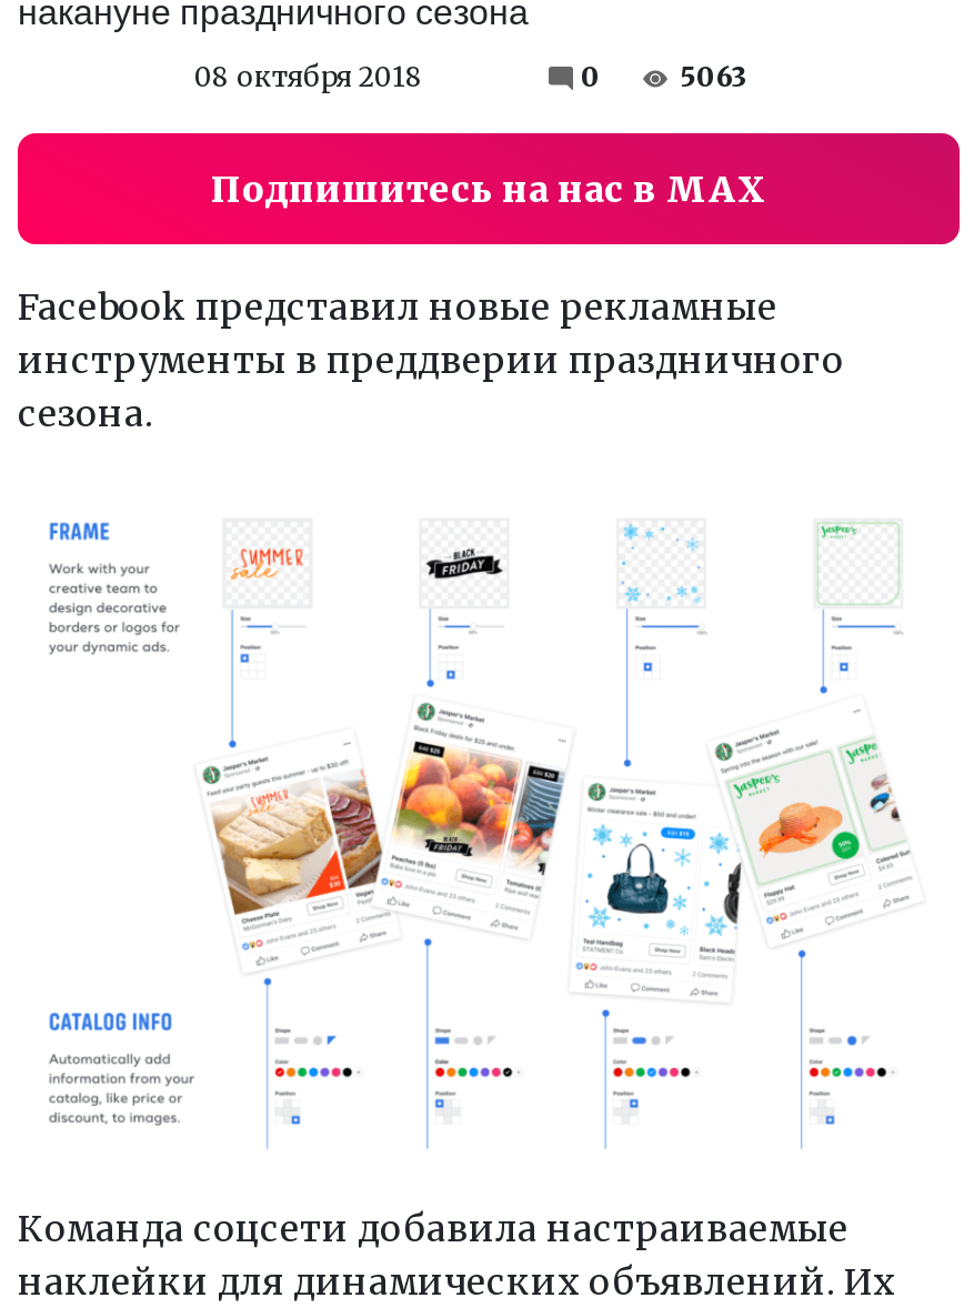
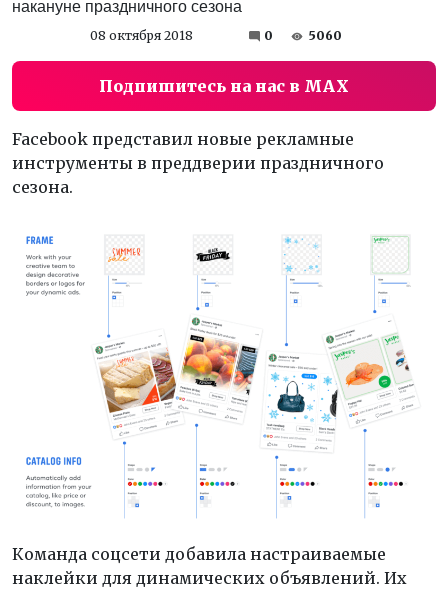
- 5063
+ 5060
